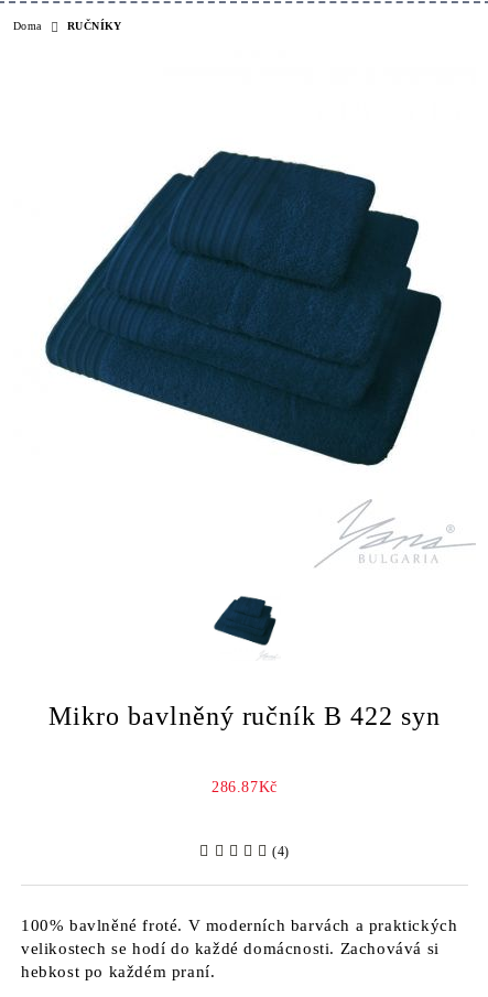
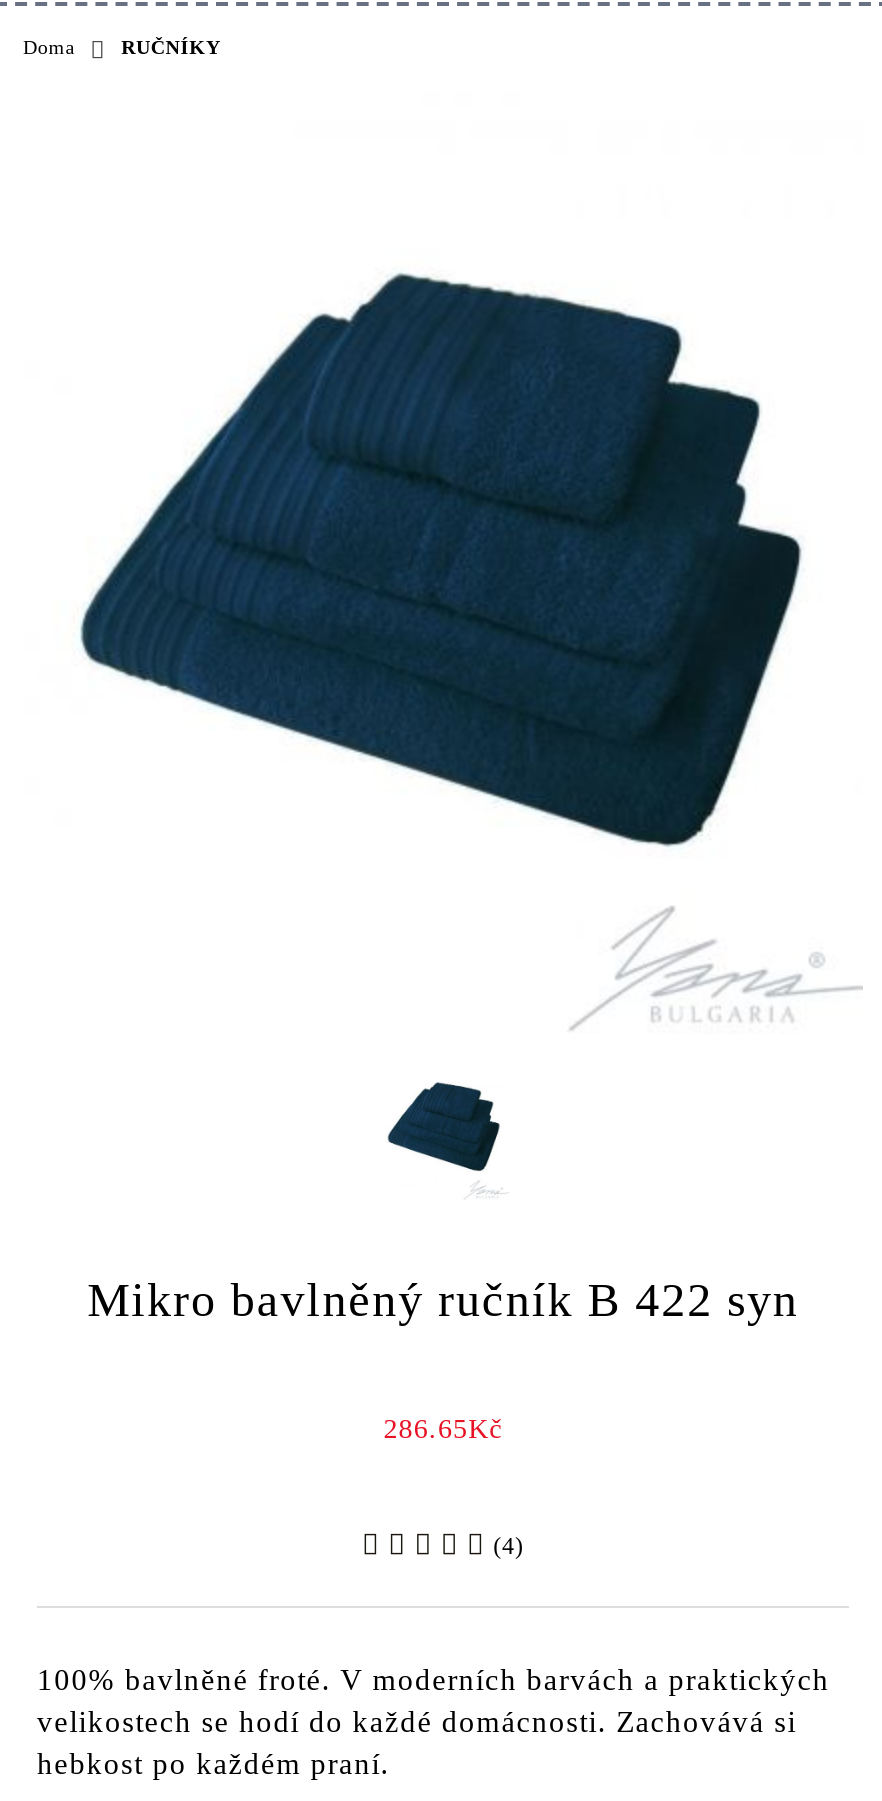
- 286.87Kč
+ 286.65Kč
